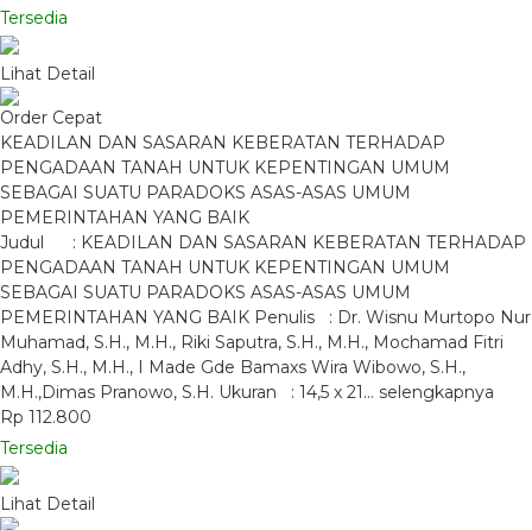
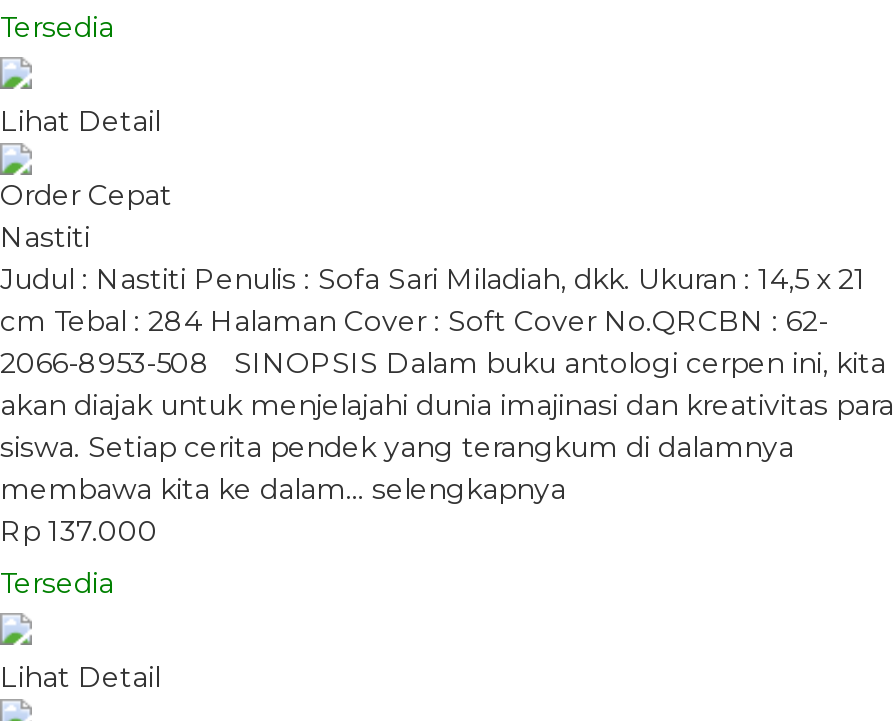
- KEADILAN DAN SASARAN KEBERATAN TERHADAP
- PENGADAAN TANAH UNTUK KEPENTINGAN UMUM
- SEBAGAI SUATU PARADOKS ASAS-ASAS UMUM
- PEMERINTAHAN YANG BAIK
- Judul : KEADILAN DAN SASARAN KEBERATAN TERHADAP
- PENGADAAN TANAH UNTUK KEPENTINGAN UMUM
- SEBAGAI SUATU PARADOKS ASAS-ASAS UMUM
- PEMERINTAHAN YANG BAIK Penulis : Dr. Wisnu Murtopo Nur
- Muhamad, S.H., M.H., Riki Saputra, S.H., M.H., Mochamad Fitri
- Adhy, S.H., M.H., I Made Gde Bamaxs Wira Wibowo, S.H.,
- M.H.,Dimas Pranowo, S.H. Ukuran : 14,5 x 21… selengkapnya
- Rp 112.800
+ Nastiti
+ Judul : Nastiti Penulis : Sofa Sari Miladiah, dkk. Ukuran : 14,5 x 21
+ cm Tebal : 284 Halaman Cover : Soft Cover No.QRCBN : 62-
+ 2066-8953-508 SINOPSIS Dalam buku antologi cerpen ini, kita
+ akan diajak untuk menjelajahi dunia imajinasi dan kreativitas para
+ siswa. Setiap cerita pendek yang terangkum di dalamnya
+ membawa kita ke dalam… selengkapnya
+ Rp 137.000
